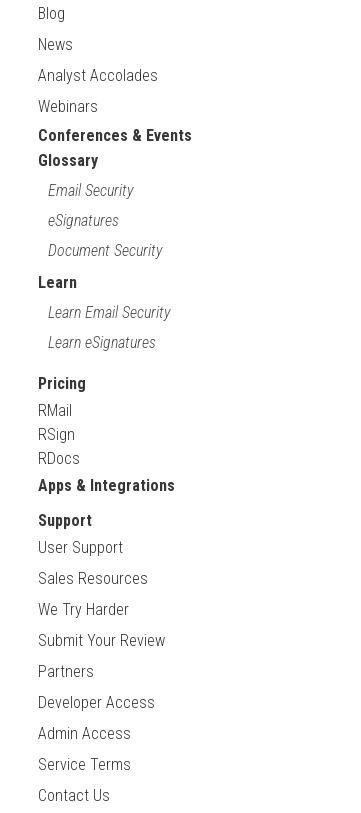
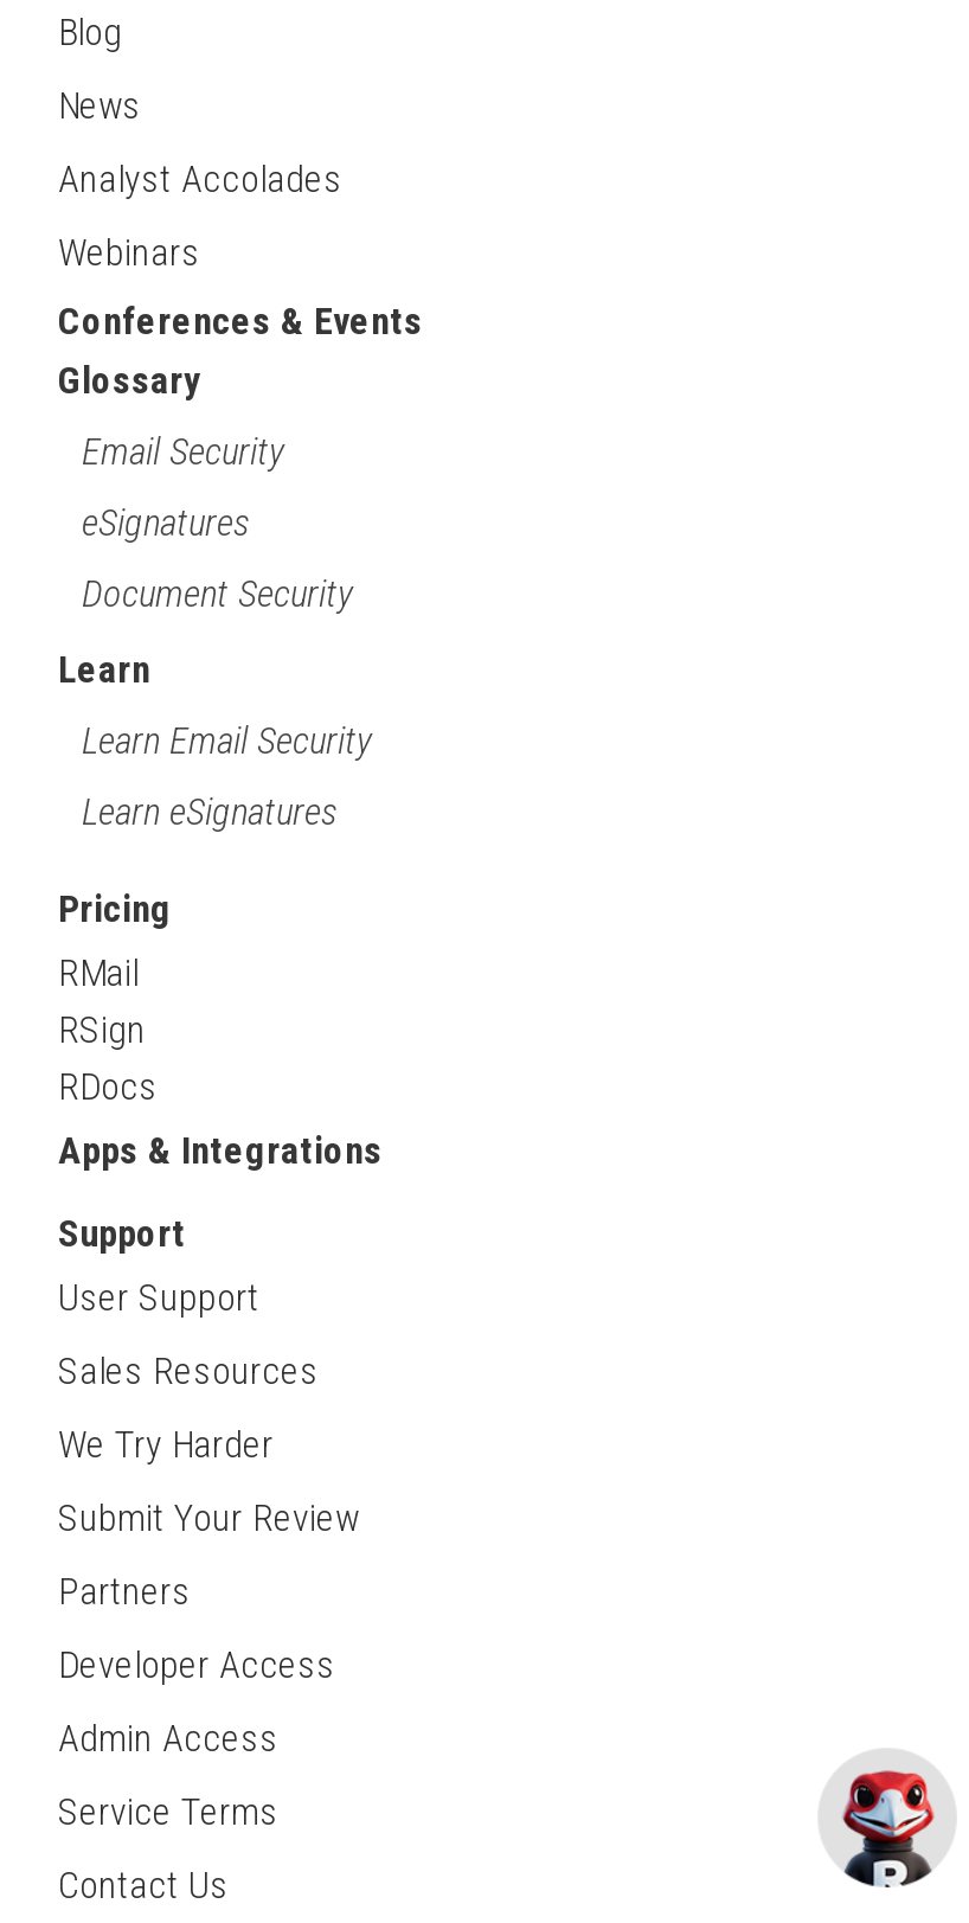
+ [image]
